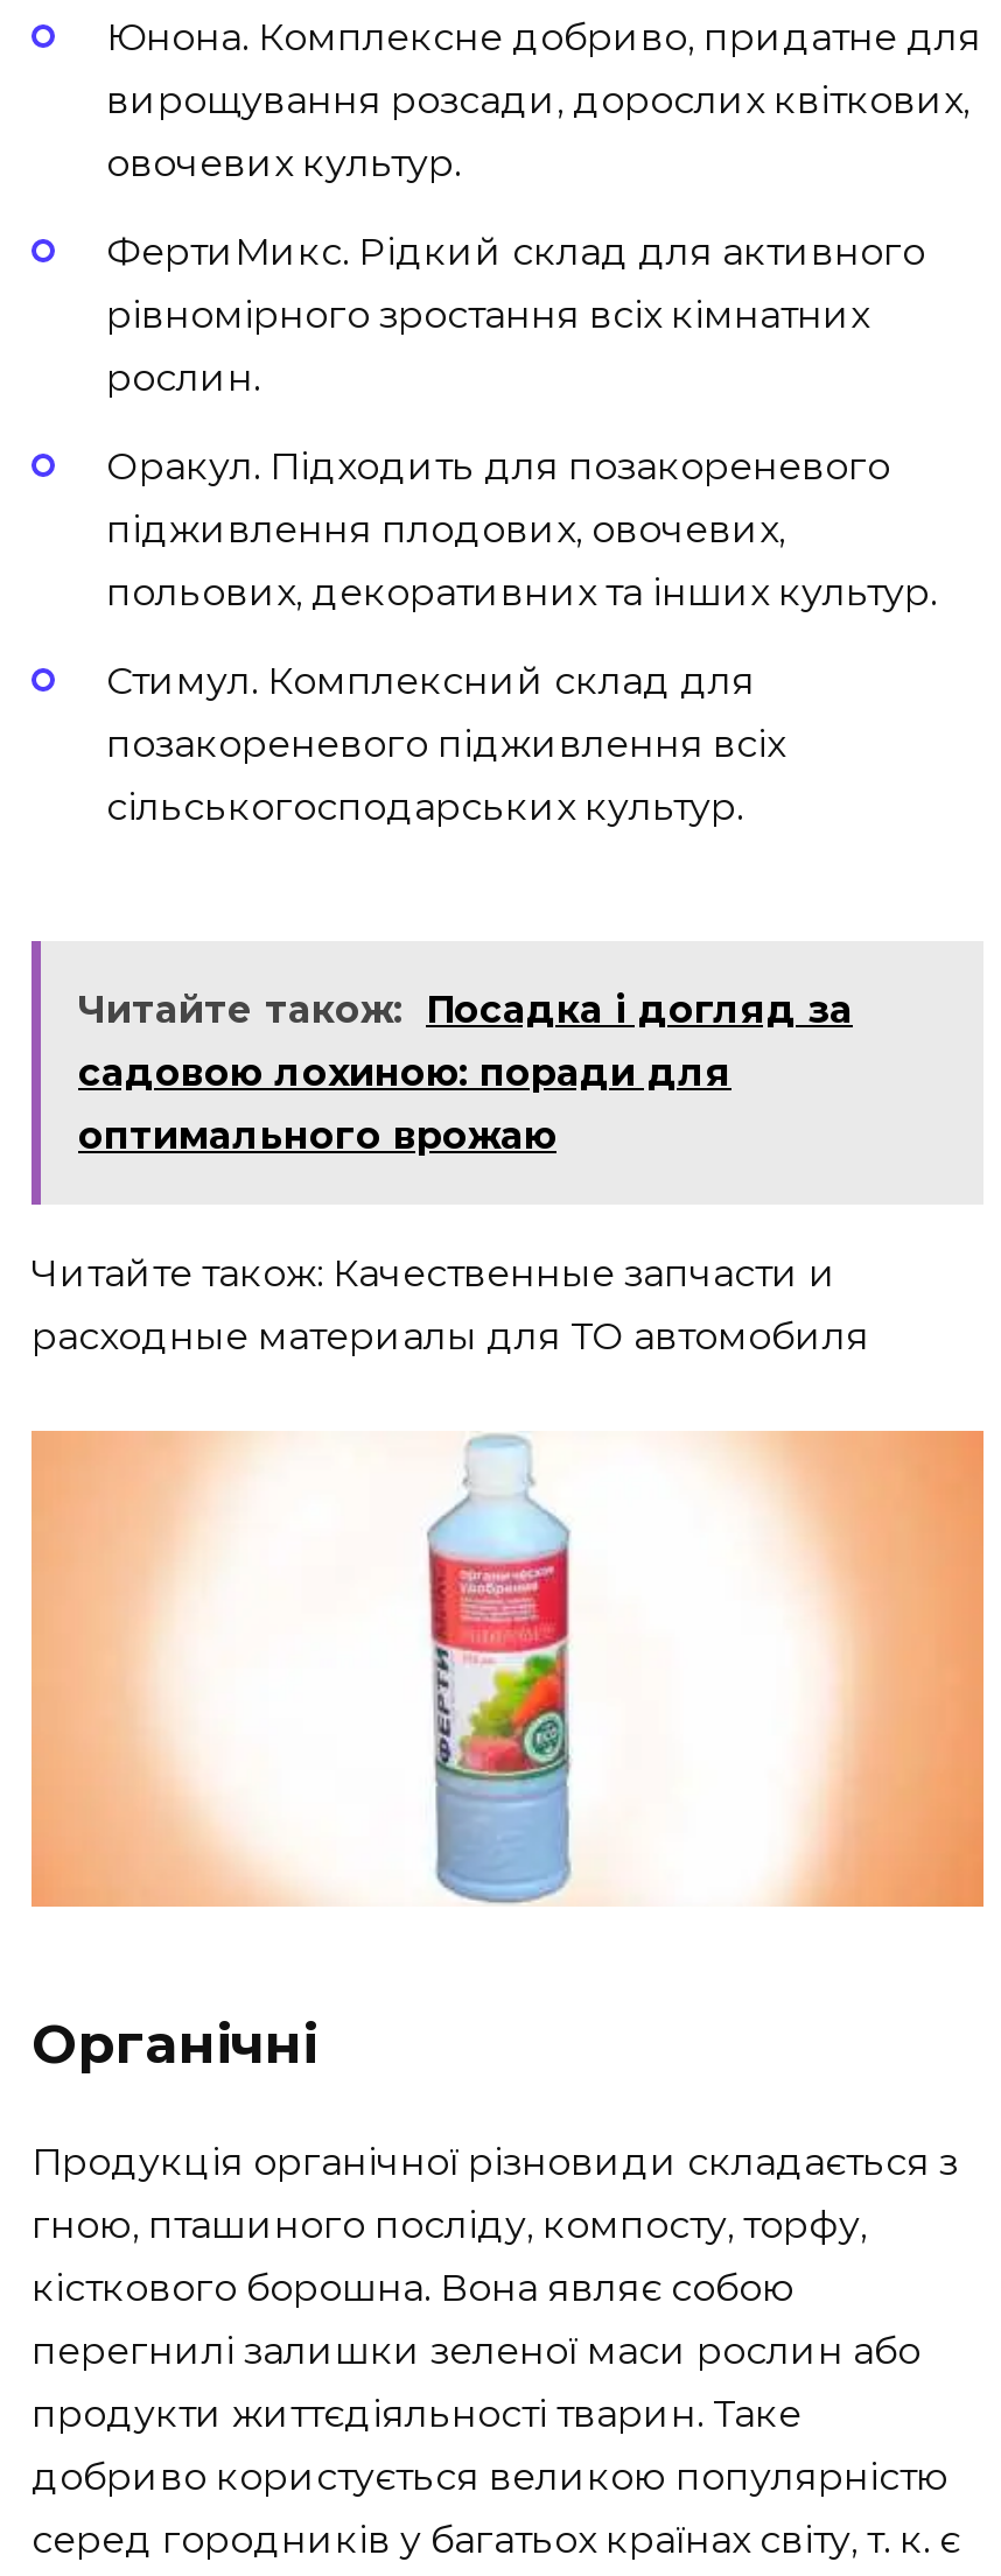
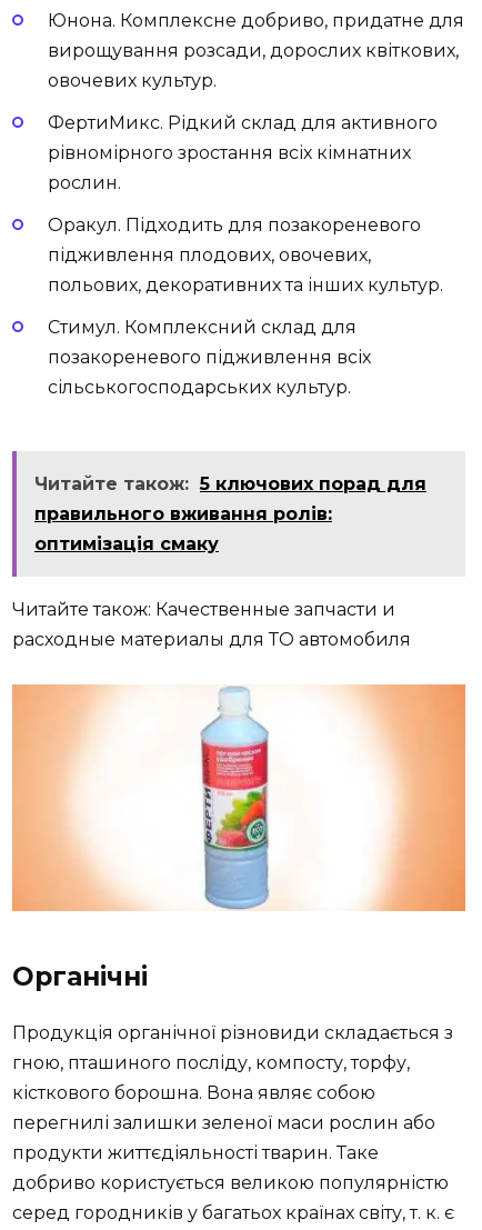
- Читайте також: Посадка і догляд за
- садовою лохиною: поради для
- оптимального врожаю
+ Читайте також: 5 ключових порад для
+ правильного вживання ролів:
+ оптимізація смаку
